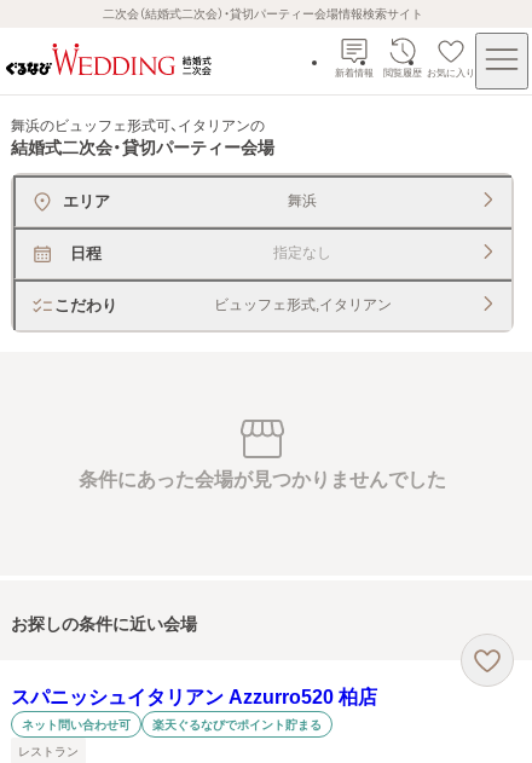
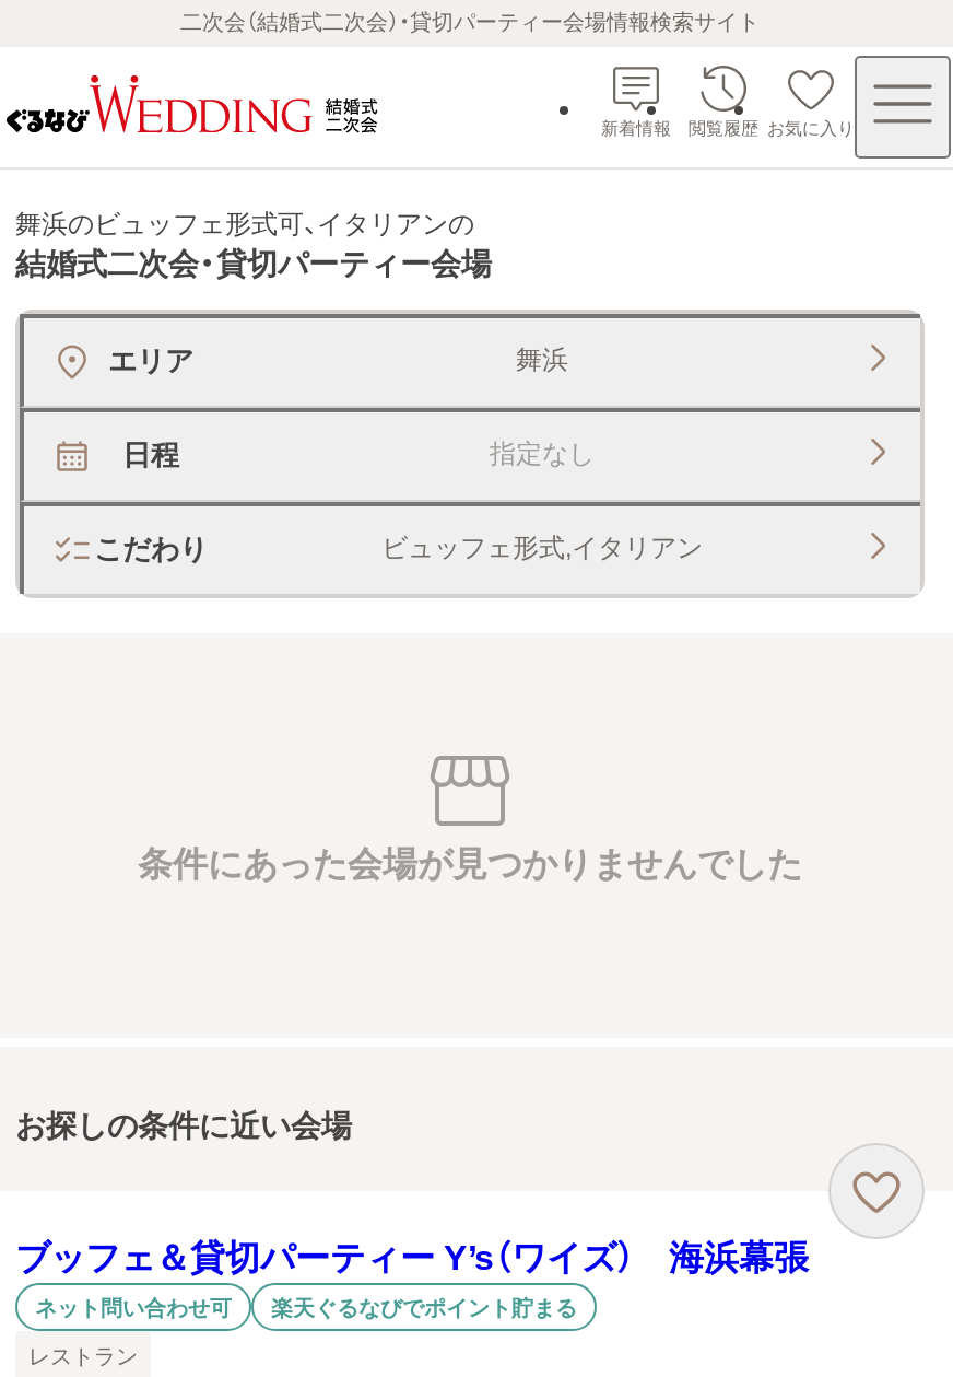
- スパニッシュイタリアン Azzurro520 柏店
+ ブッフェ＆貸切パーティー Y’s（ワイズ） 海浜幕張
